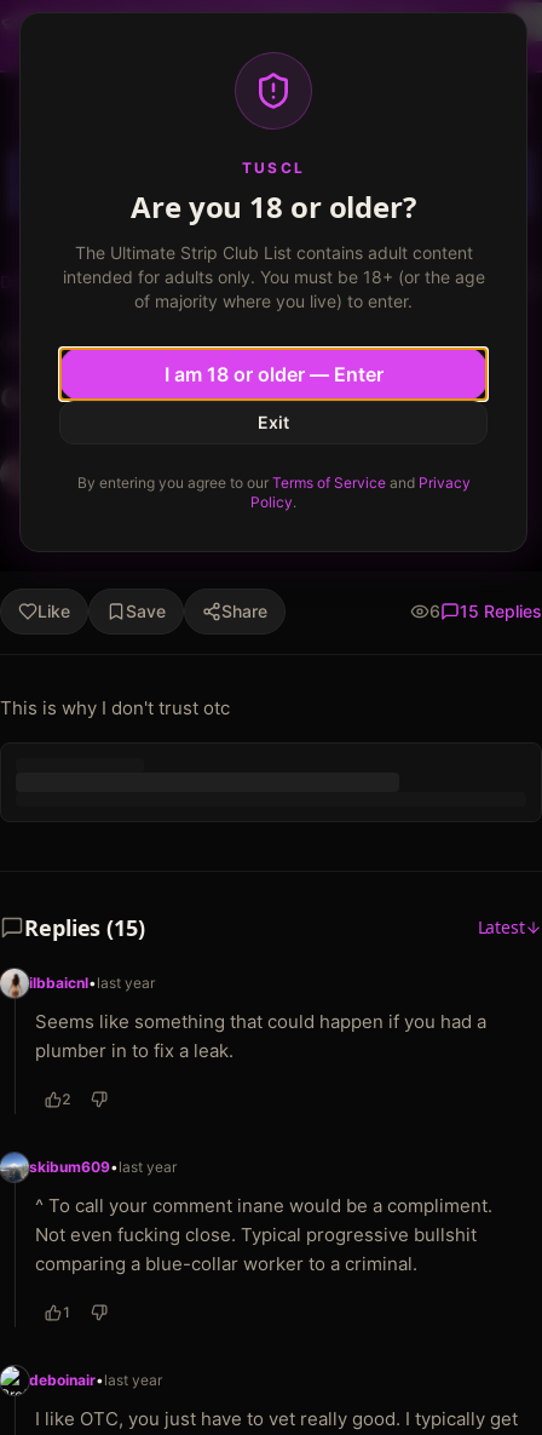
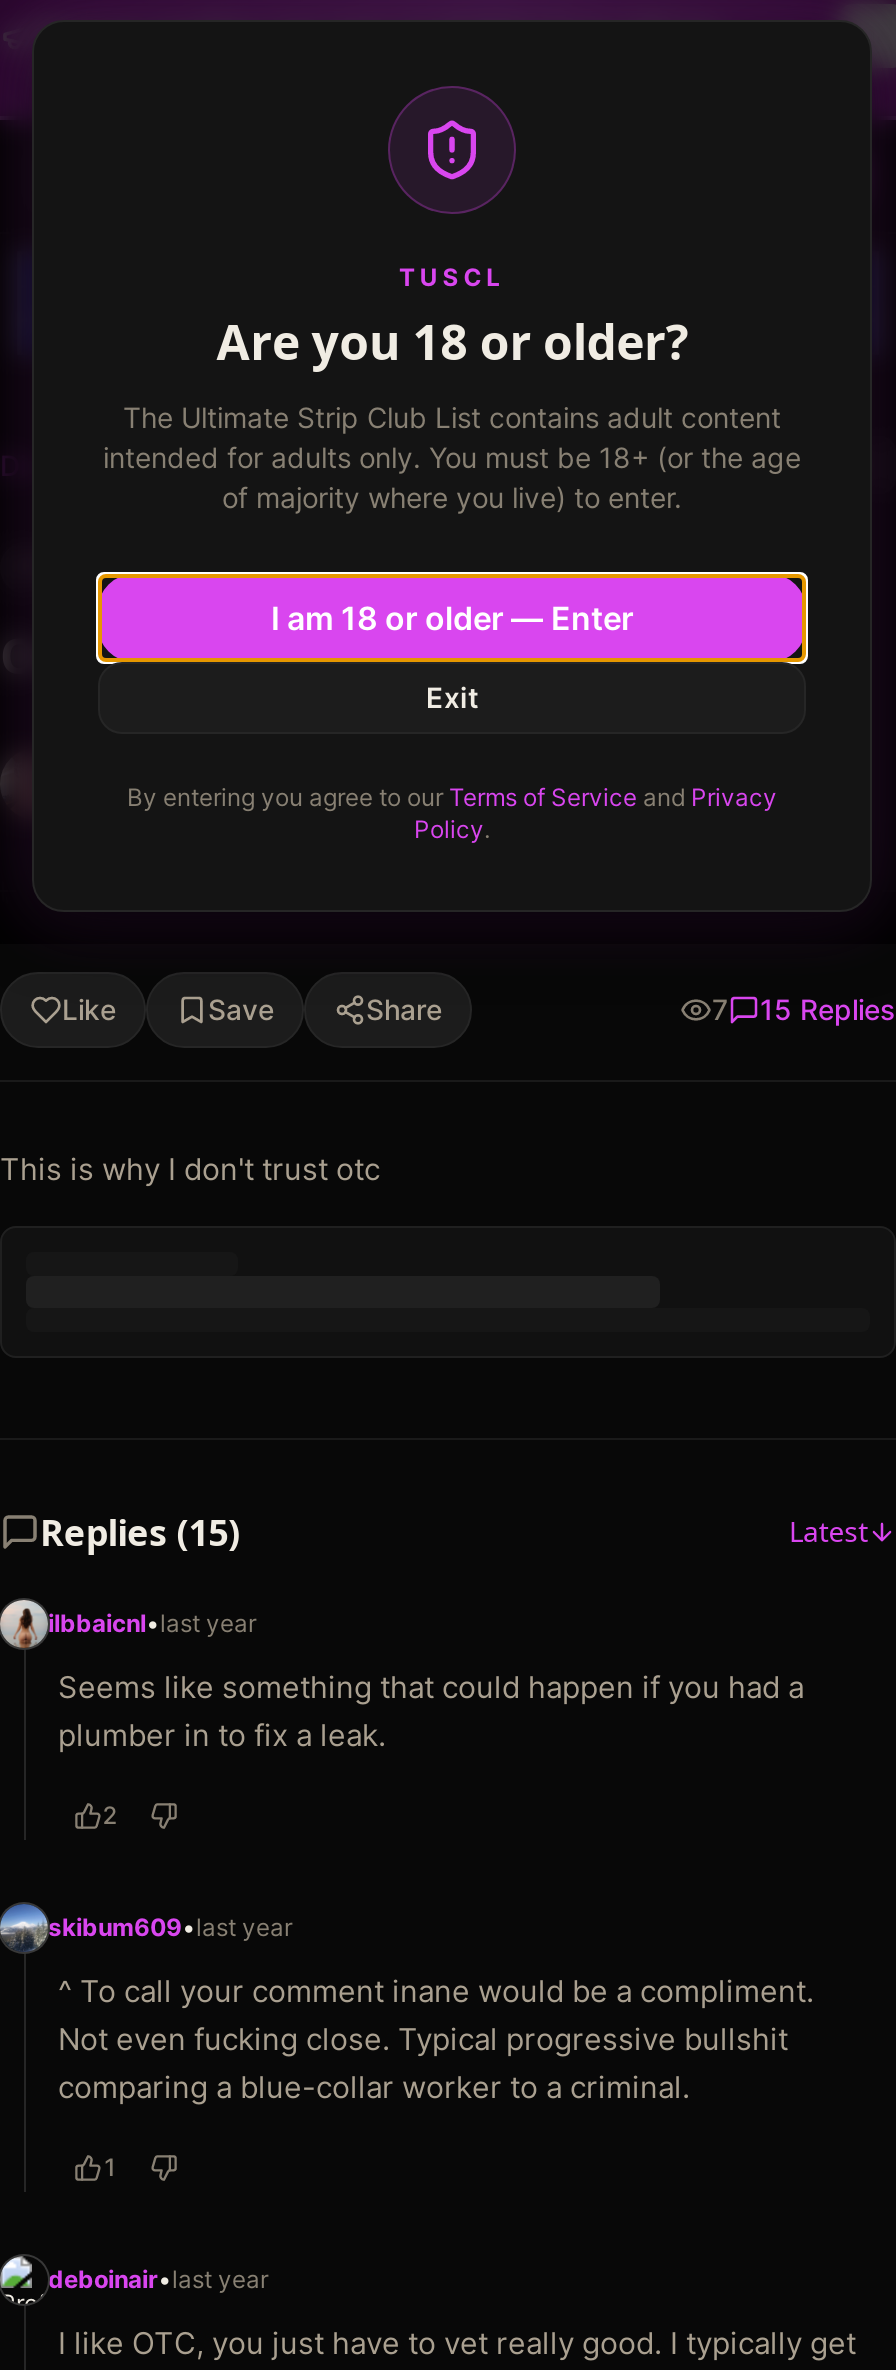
- 6 15 Replies
+ 7 15 Replies
